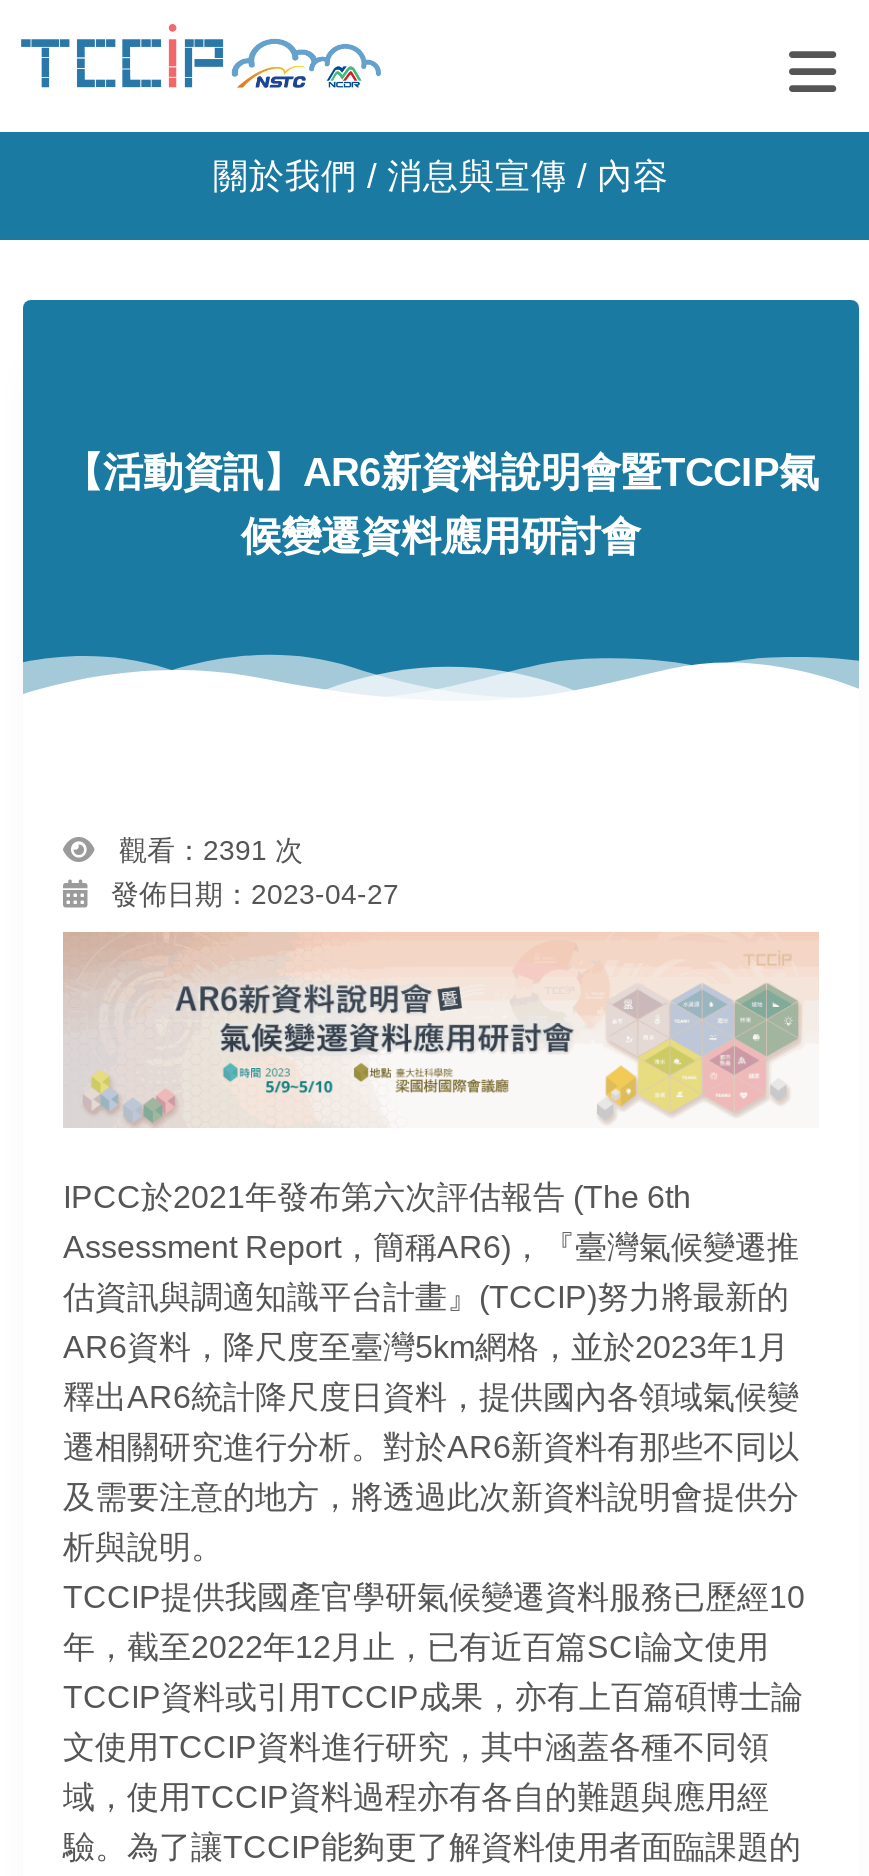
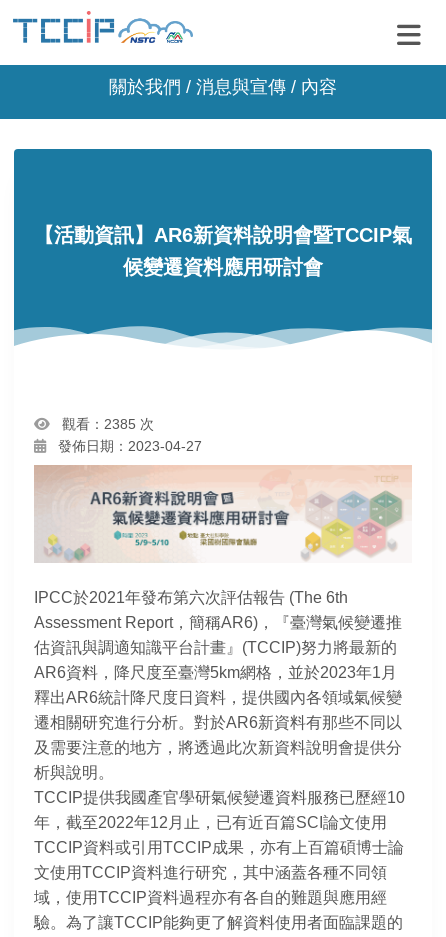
- 觀看：2391 次
+ 觀看：2385 次
